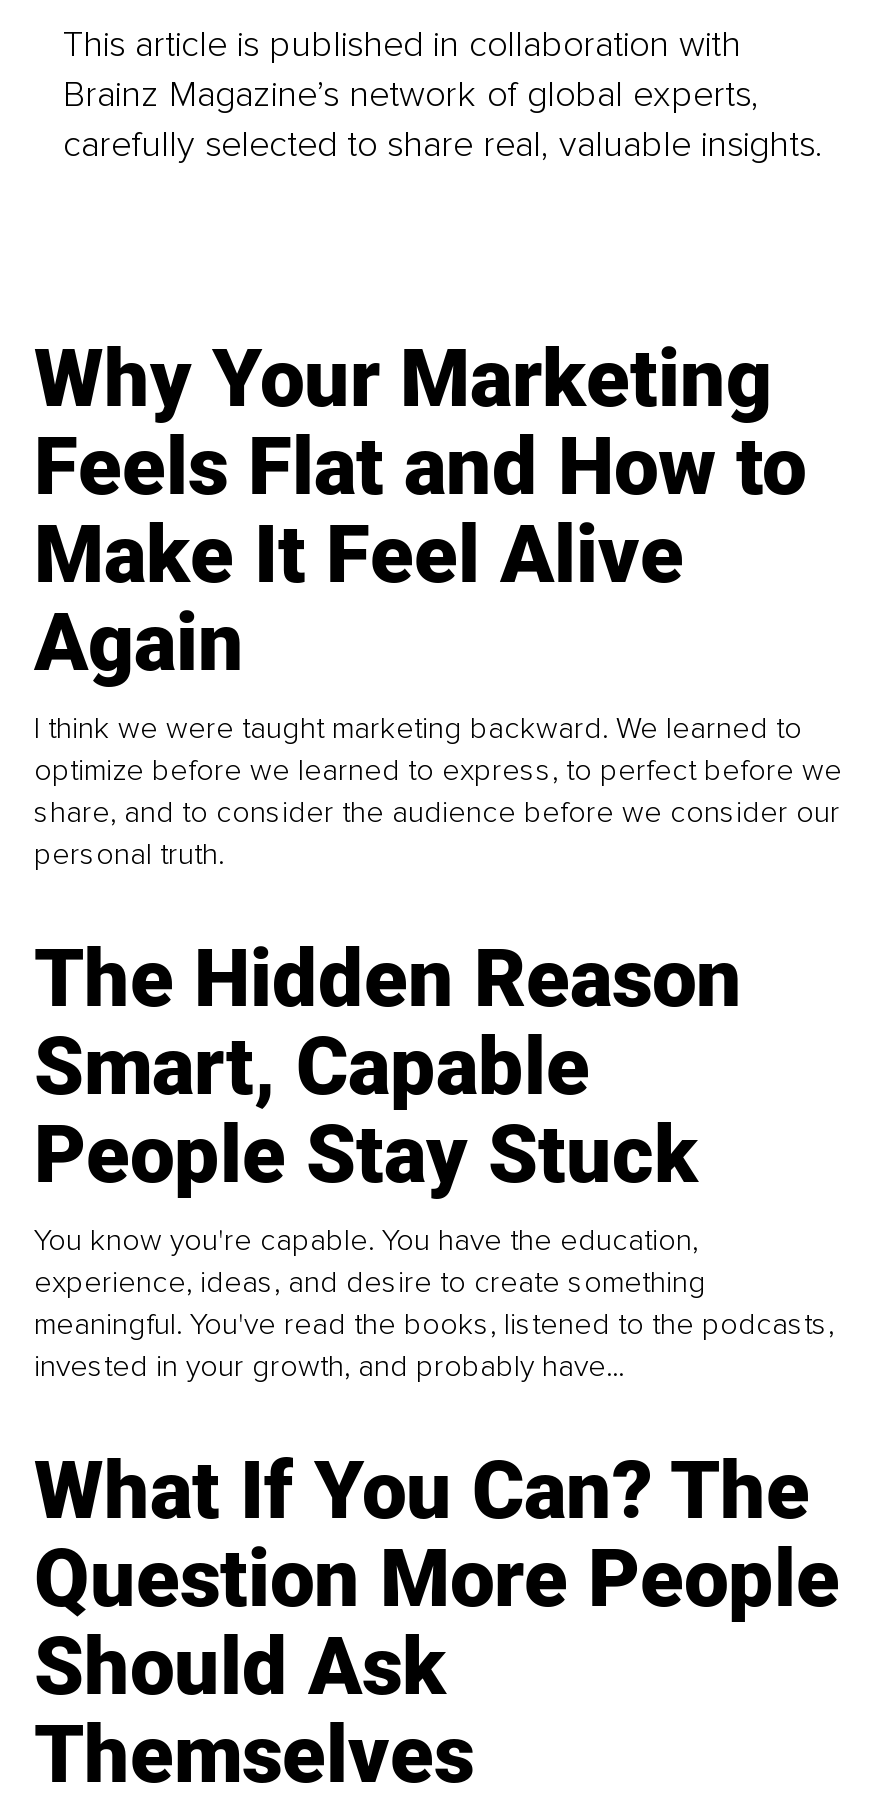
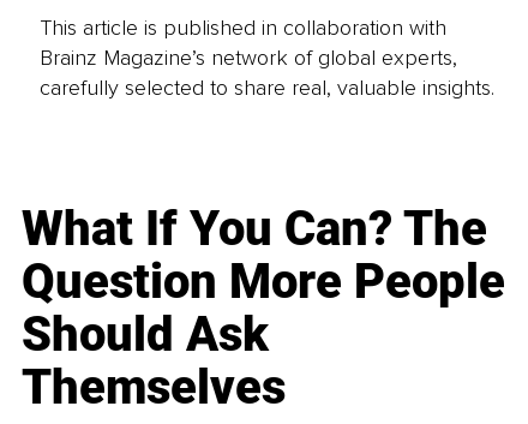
- Why Your Marketing
- Feels Flat and How to
- Make It Feel Alive
- Again
- I think we were taught marketing backward. We learned to
- optimize before we learned to express, to perfect before we
- share, and to consider the audience before we consider our
- personal truth.
- The Hidden Reason
- Smart, Capable
- People Stay Stuck
- You know you're capable. You have the education,
- experience, ideas, and desire to create something
- meaningful. You've read the books, listened to the podcasts,
- invested in your growth, and probably have...
